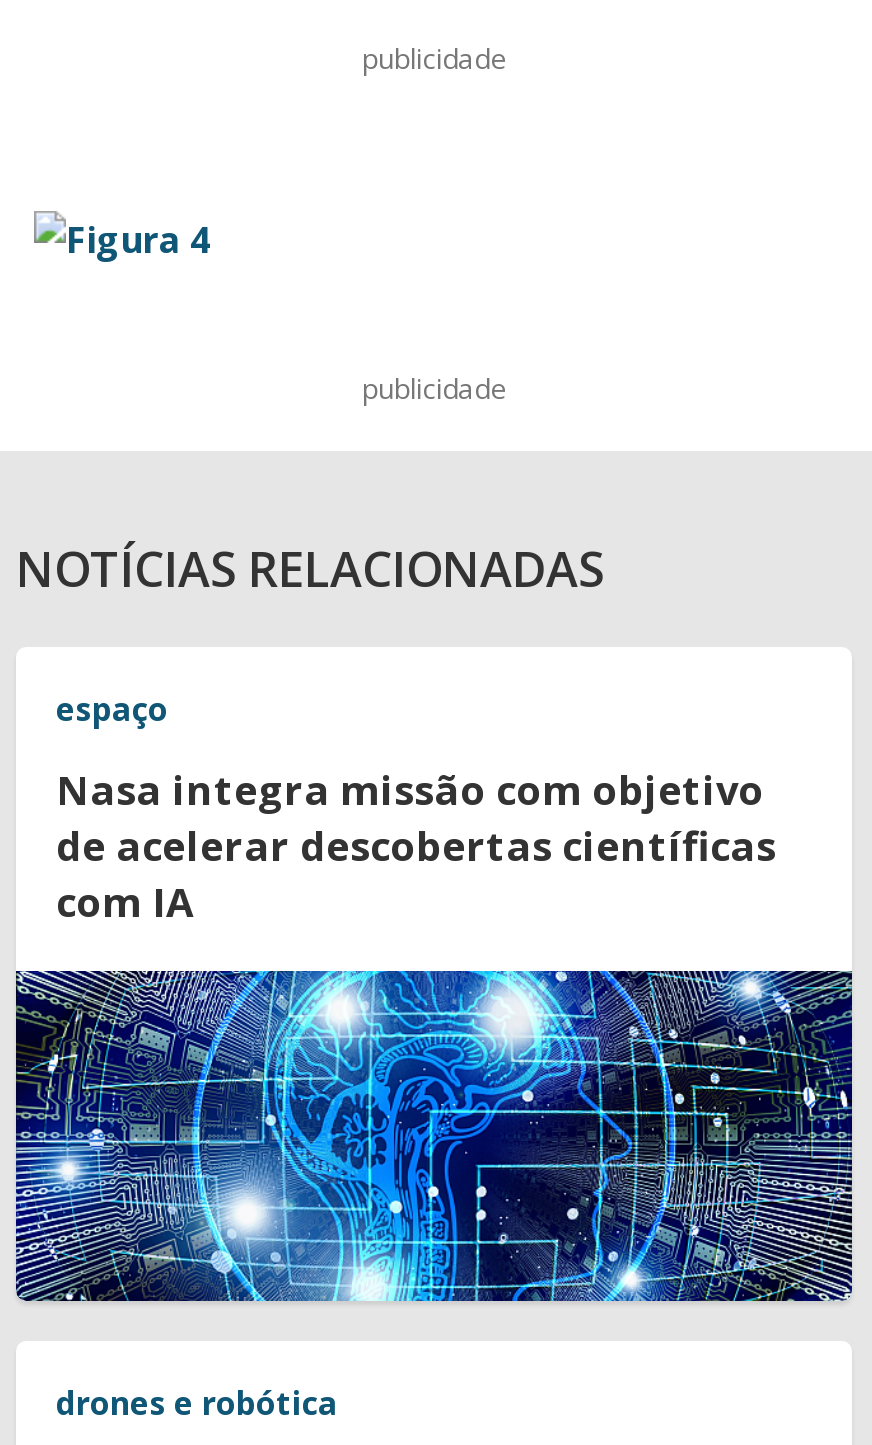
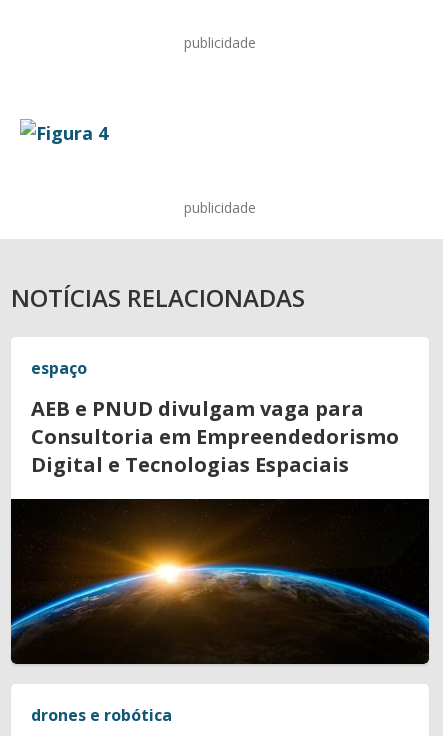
- Nasa integra missão com objetivo
- de acelerar descobertas científicas
- com IA
+ AEB e PNUD divulgam vaga para
+ Consultoria em Empreendedorismo
+ Digital e Tecnologias Espaciais

- [image]
+ [image]
